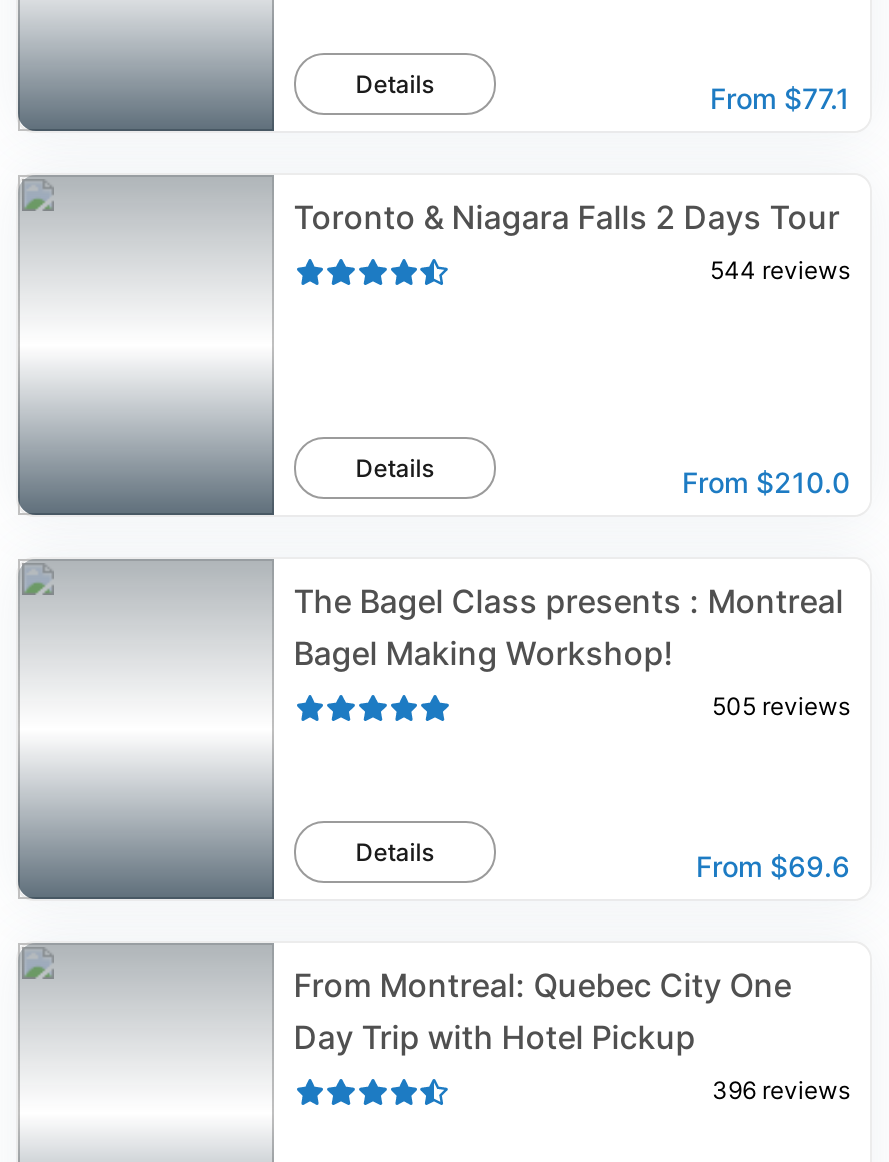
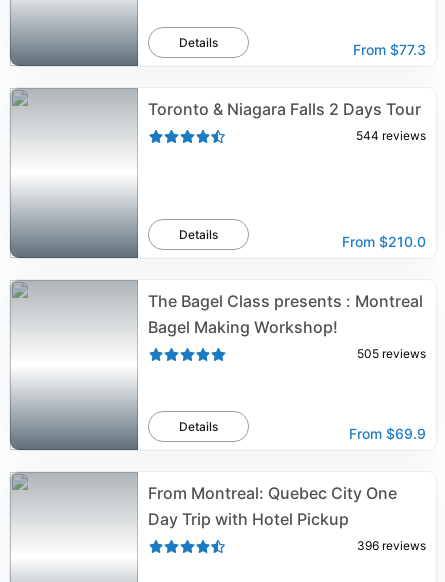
- From $77.1
+ From $77.3

- From $69.6
+ From $69.9
